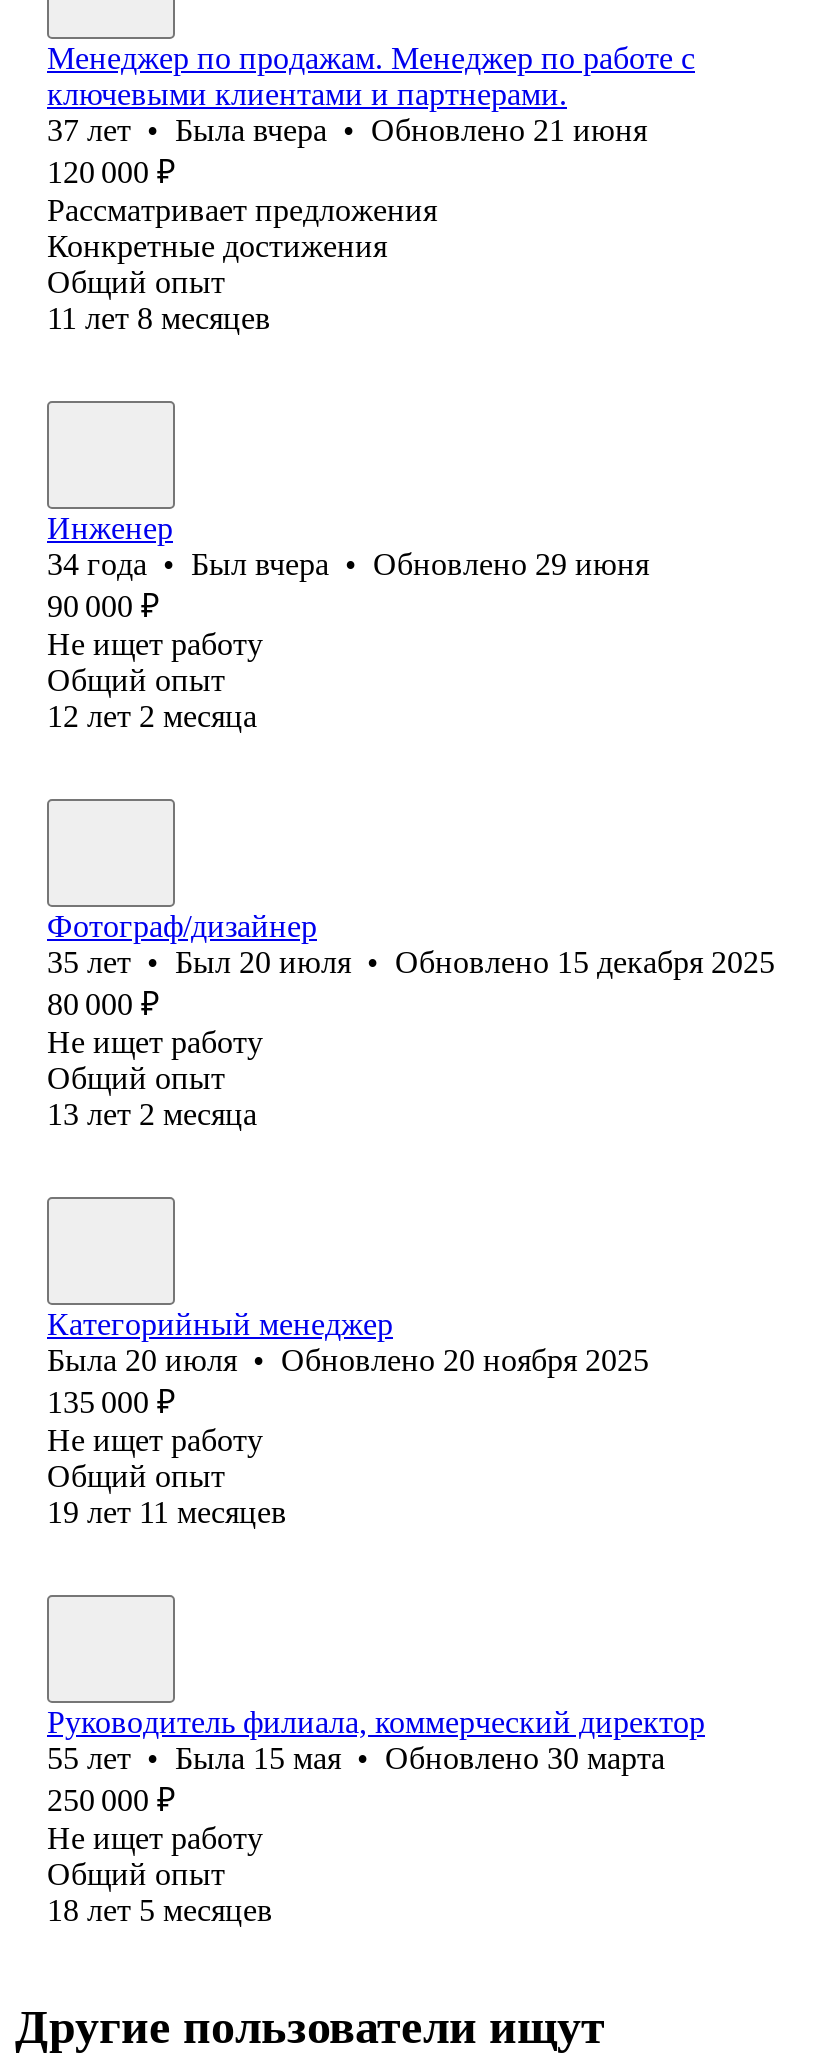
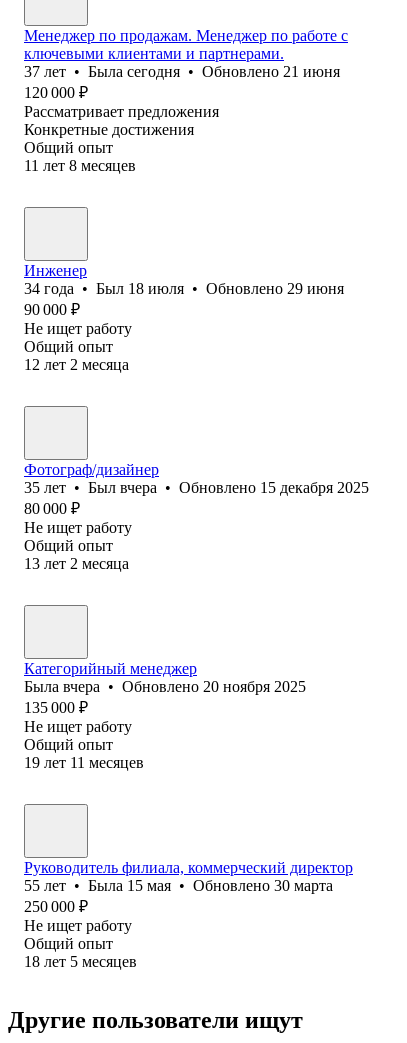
- 37 лет • Была вчера • Обновлено 21 июня
+ 37 лет • Была сегодня • Обновлено 21 июня

- 34 года • Был вчера • Обновлено 29 июня
+ 34 года • Был 18 июля • Обновлено 29 июня

- 35 лет • Был 20 июля • Обновлено 15 декабря 2025
+ 35 лет • Был вчера • Обновлено 15 декабря 2025

- Была 20 июля • Обновлено 20 ноября 2025
+ Была вчера • Обновлено 20 ноября 2025
